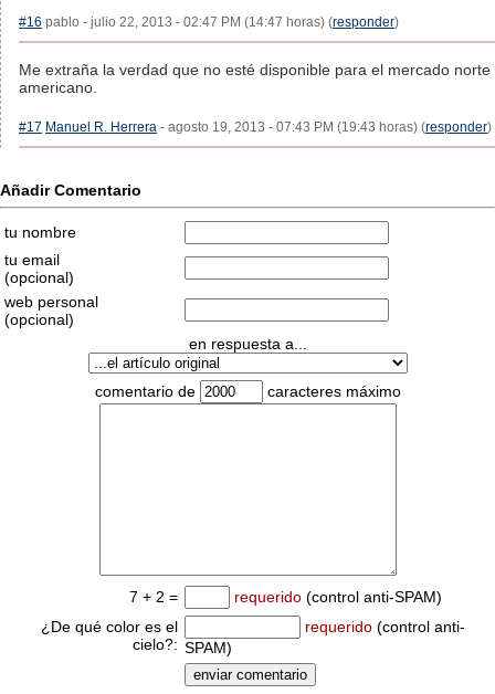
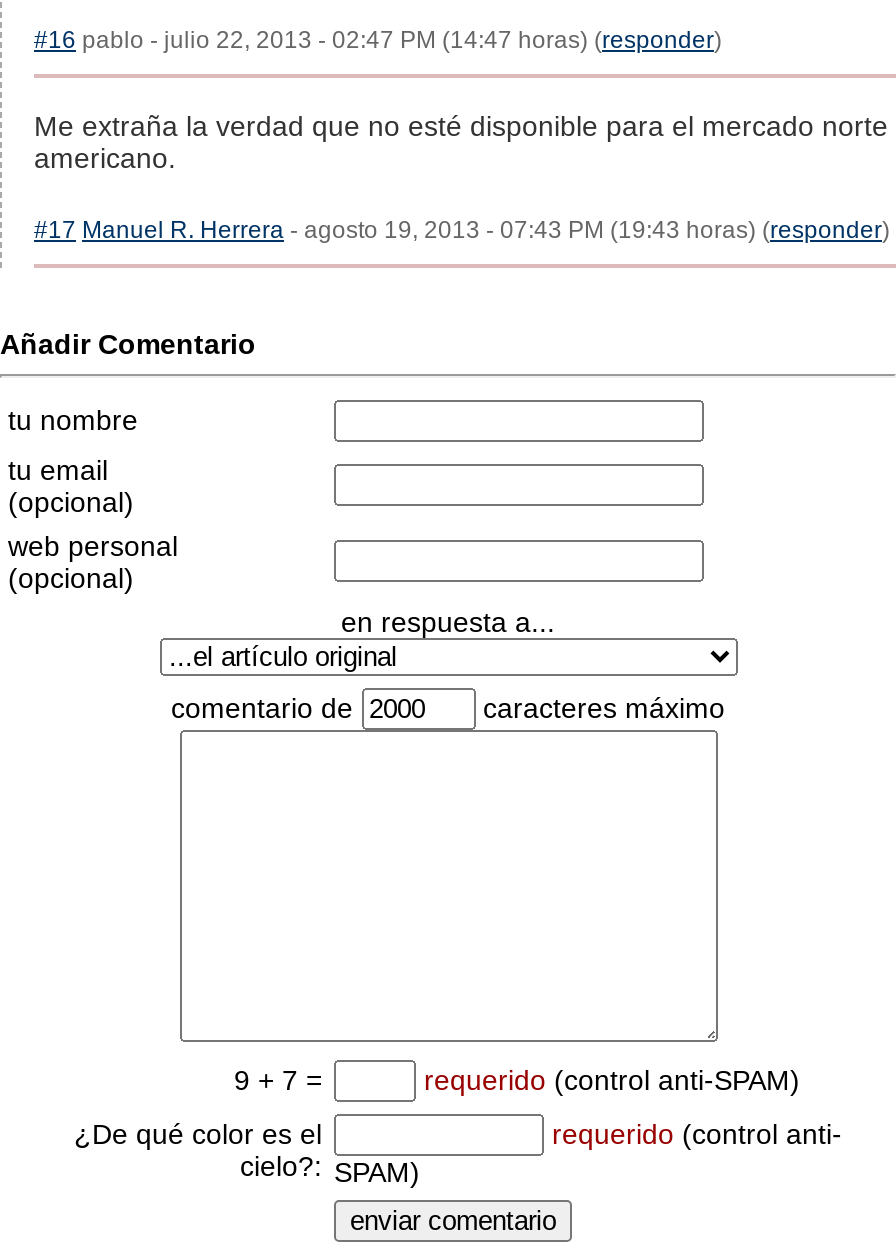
- 7 + 2 =
+ 9 + 7 =
